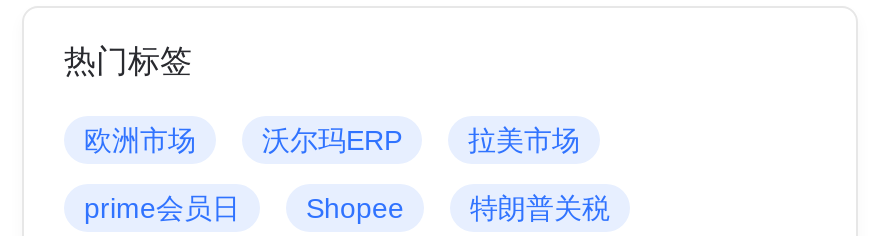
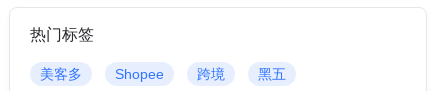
- 欧洲市场
- 沃尔玛ERP
- 拉美市场
- prime会员日
+ 美客多

- 特朗普关税
+ 跨境
+ 黑五
